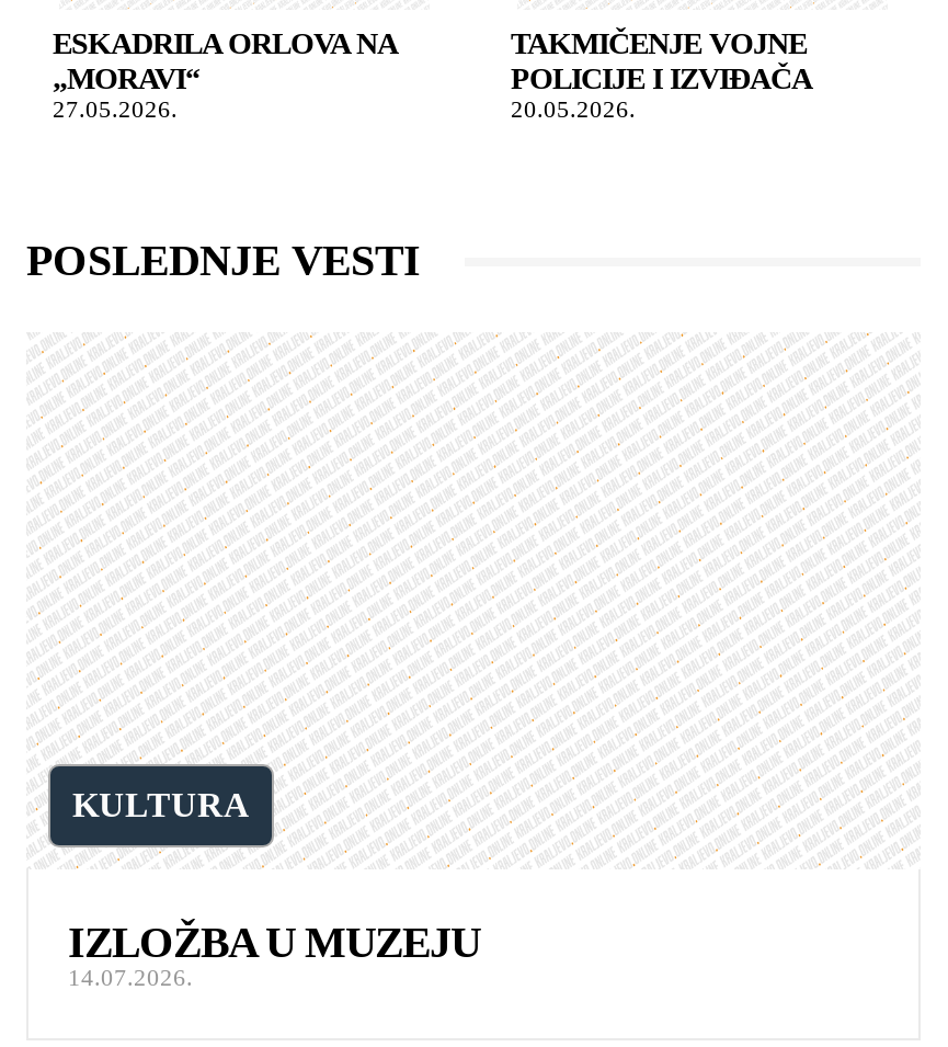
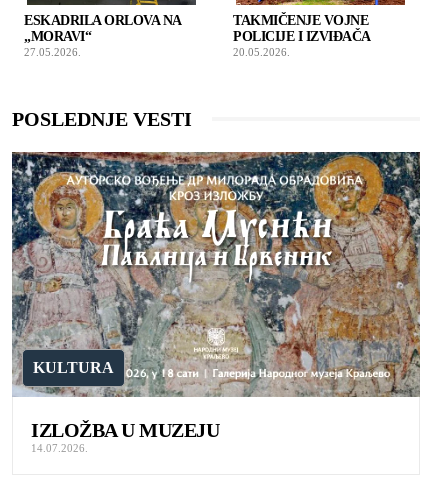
+ [image]
